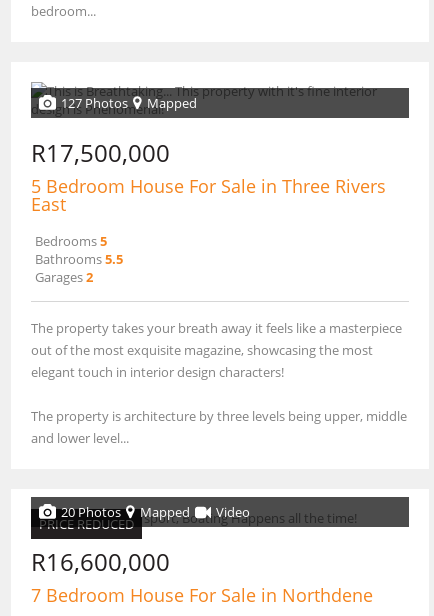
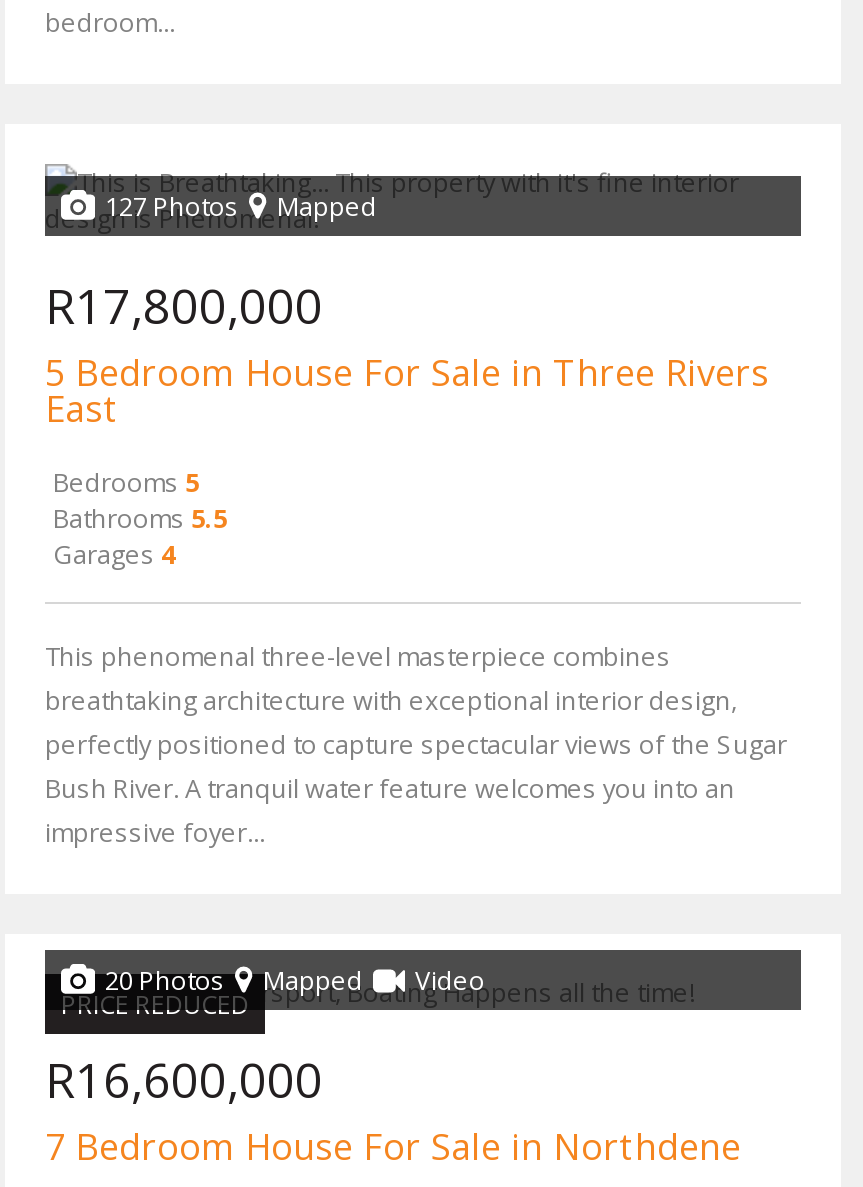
- R17,500,000
+ R17,800,000

- Garages 2
- The property takes your breath away it feels like a masterpiece
- out of the most exquisite magazine, showcasing the most
- elegant touch in interior design characters!
- The property is architecture by three levels being upper, middle
- and lower level...
+ Garages 4
+ This phenomenal three-level masterpiece combines
+ breathtaking architecture with exceptional interior design,
+ perfectly positioned to capture spectacular views of the Sugar
+ Bush River. A tranquil water feature welcomes you into an
+ impressive foyer...
